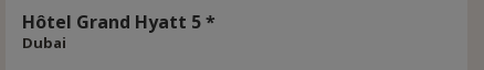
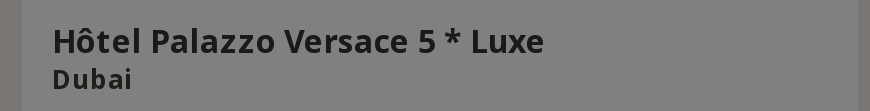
- Hôtel Grand Hyatt 5 *
+ Hôtel Palazzo Versace 5 * Luxe
